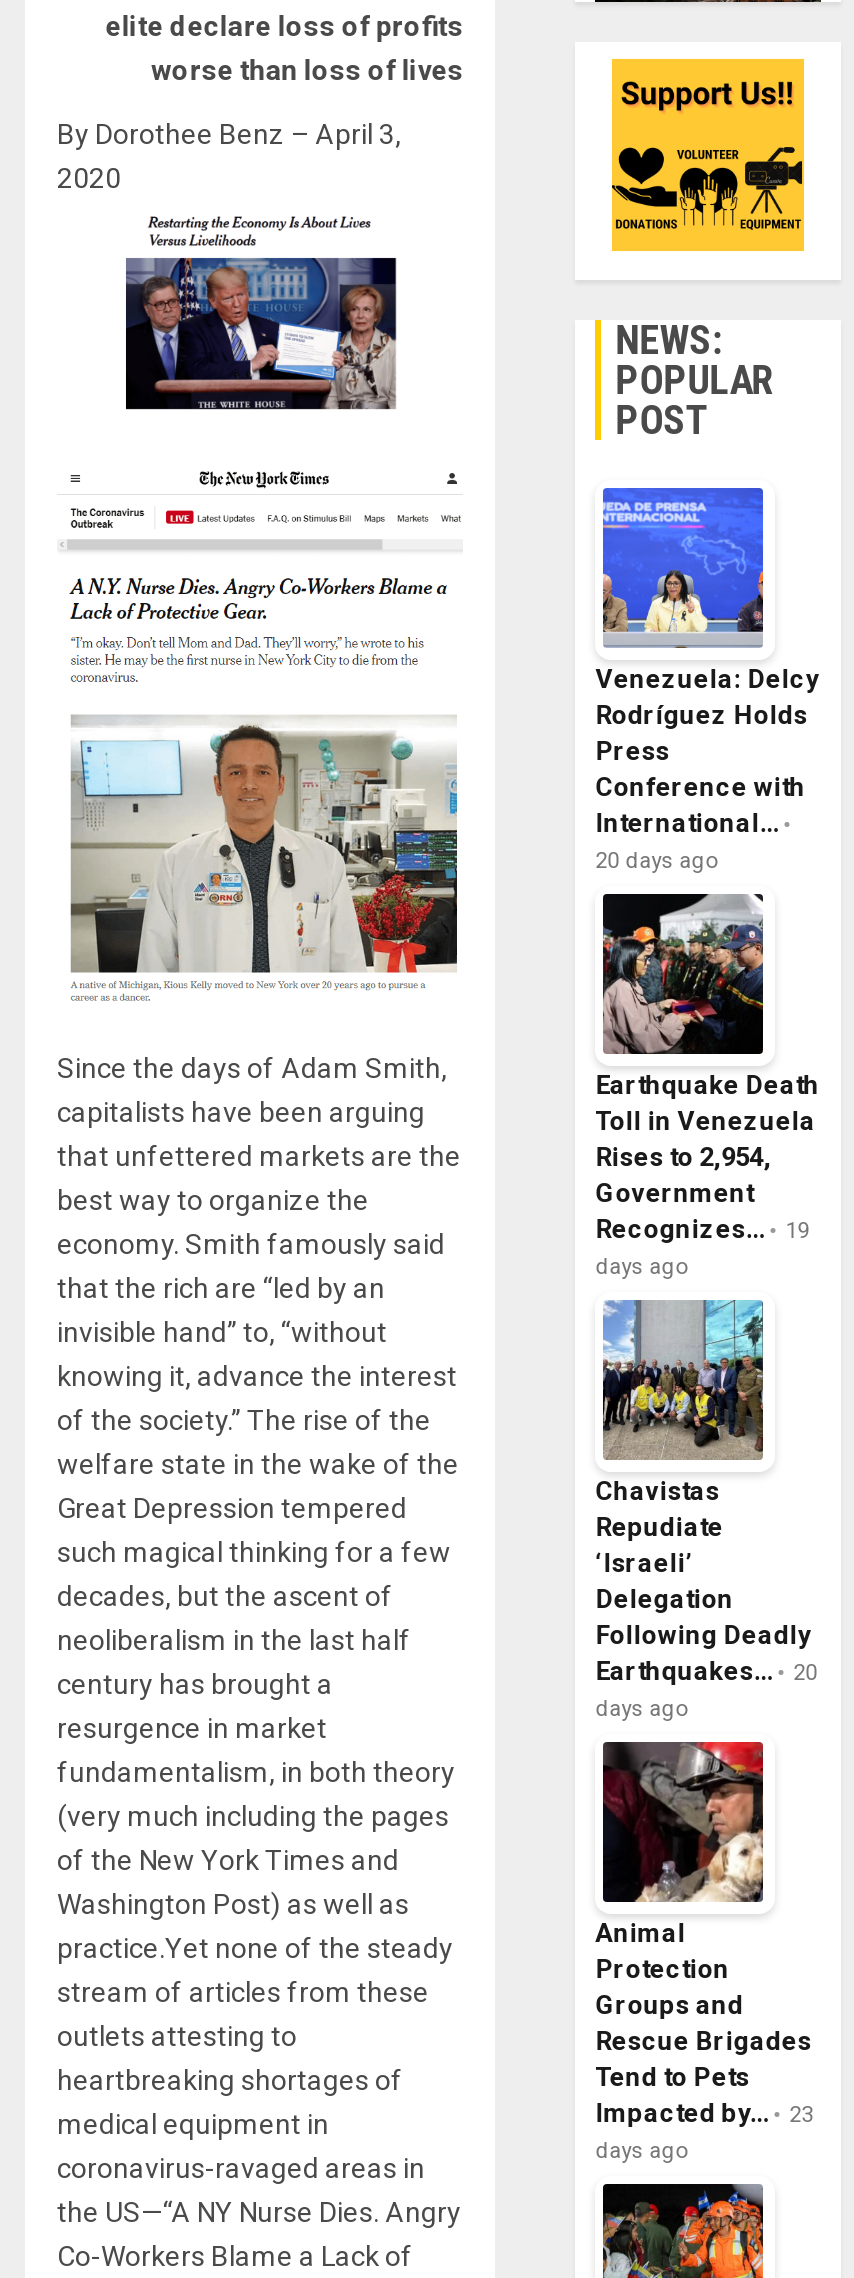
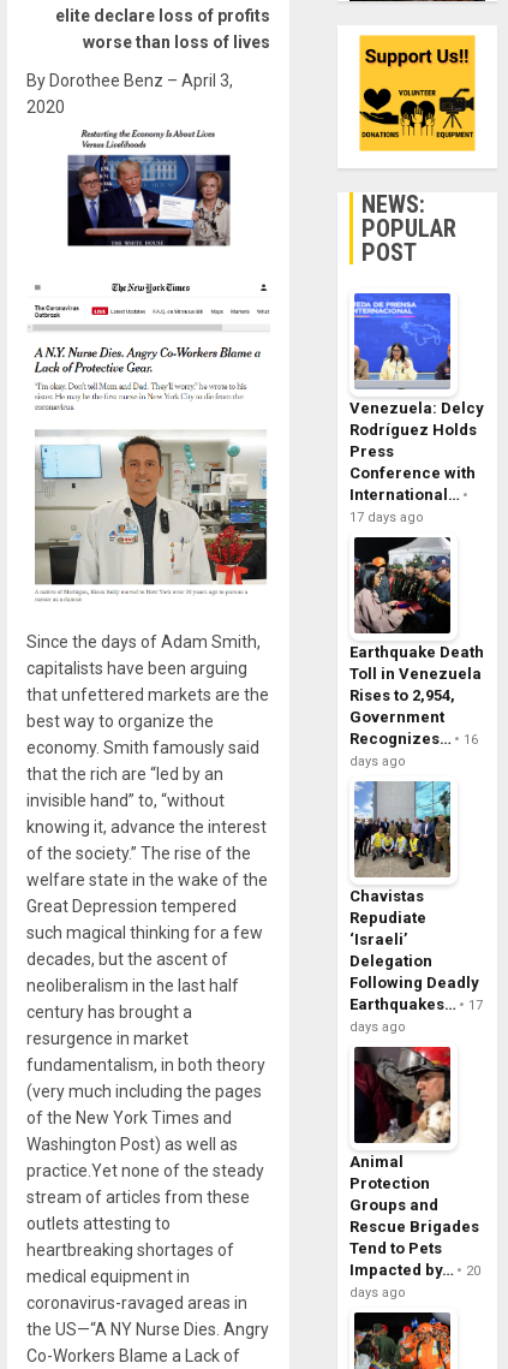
- 20 days ago
+ 17 days ago

- Recognizes… 19
+ Recognizes… 16

- Earthquakes… 20
+ Earthquakes… 17

- Impacted by… 23
+ Impacted by… 20
